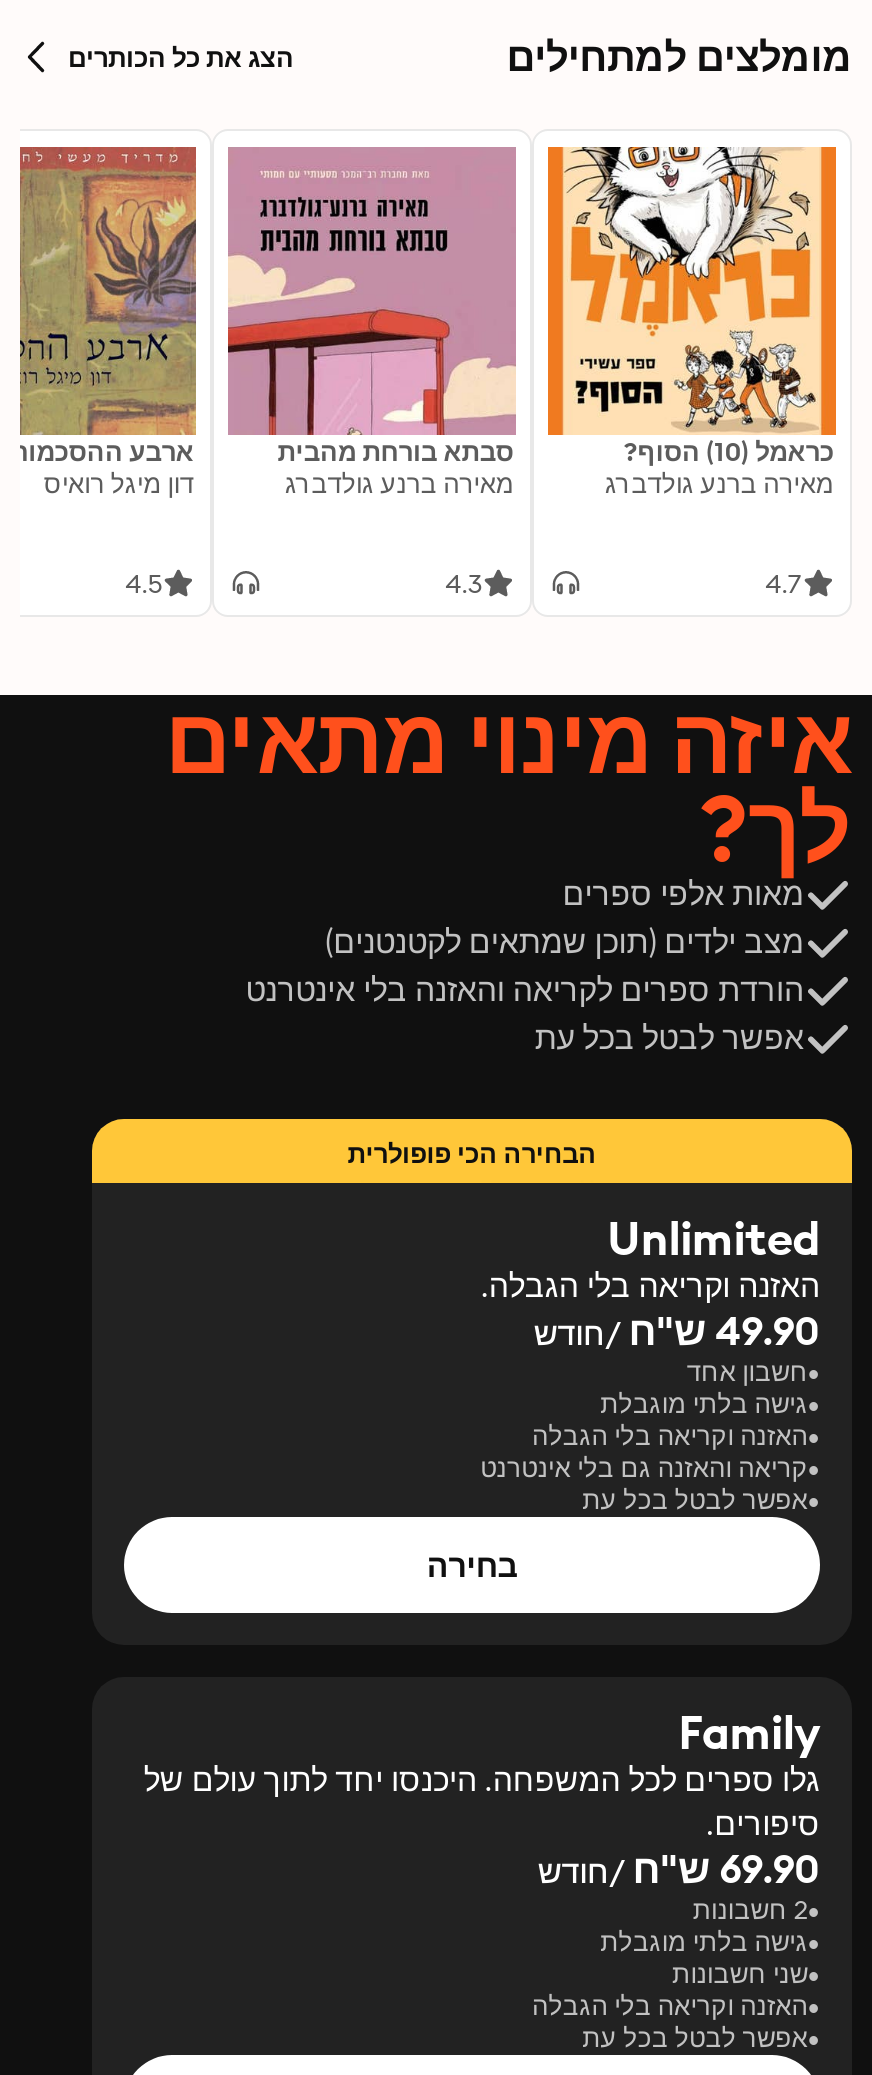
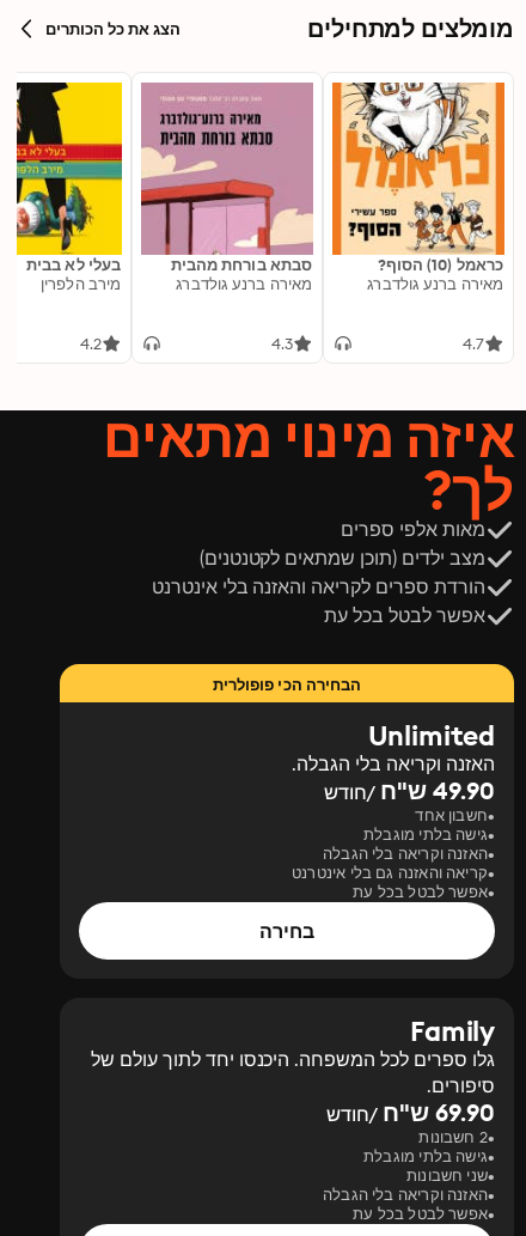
- [image]
- ארבע ההסכמות
- דון מיגל רואיס
+ [image]
+ בעלי לא בבית
+ מירב הלפרין

- 4.5
+ 4.2
